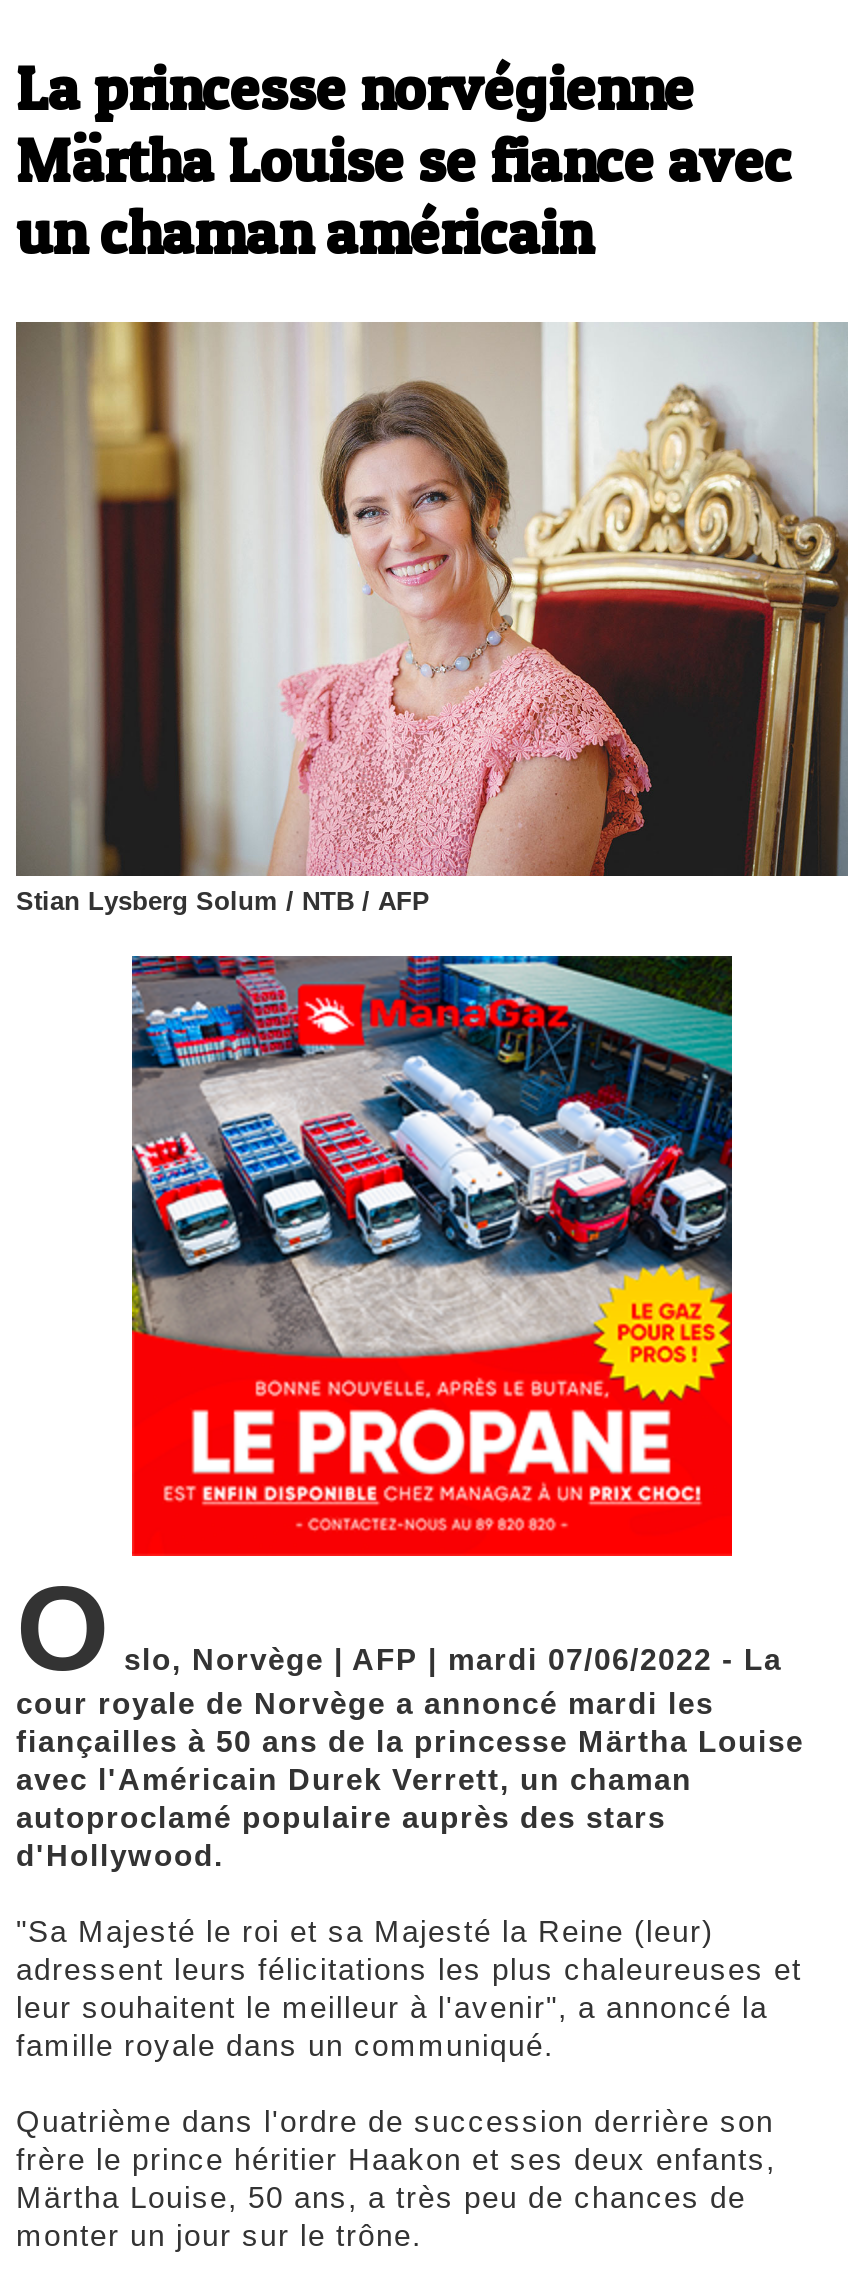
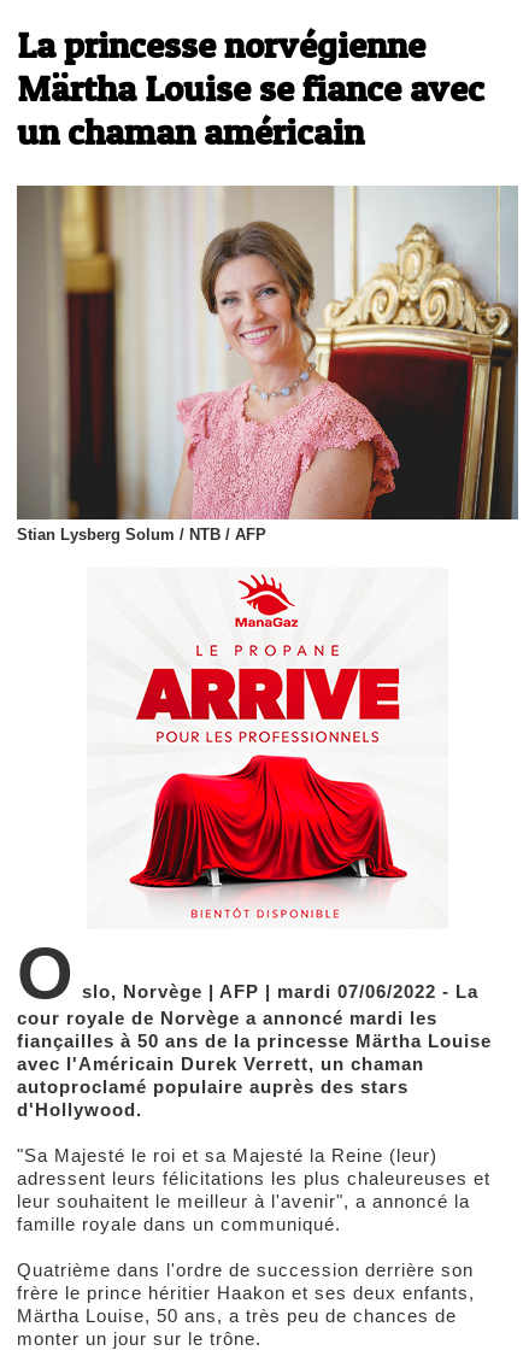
- [image]
+ [image]
